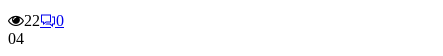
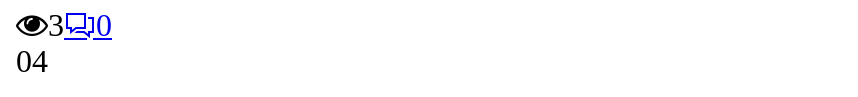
- 22
+ 3
